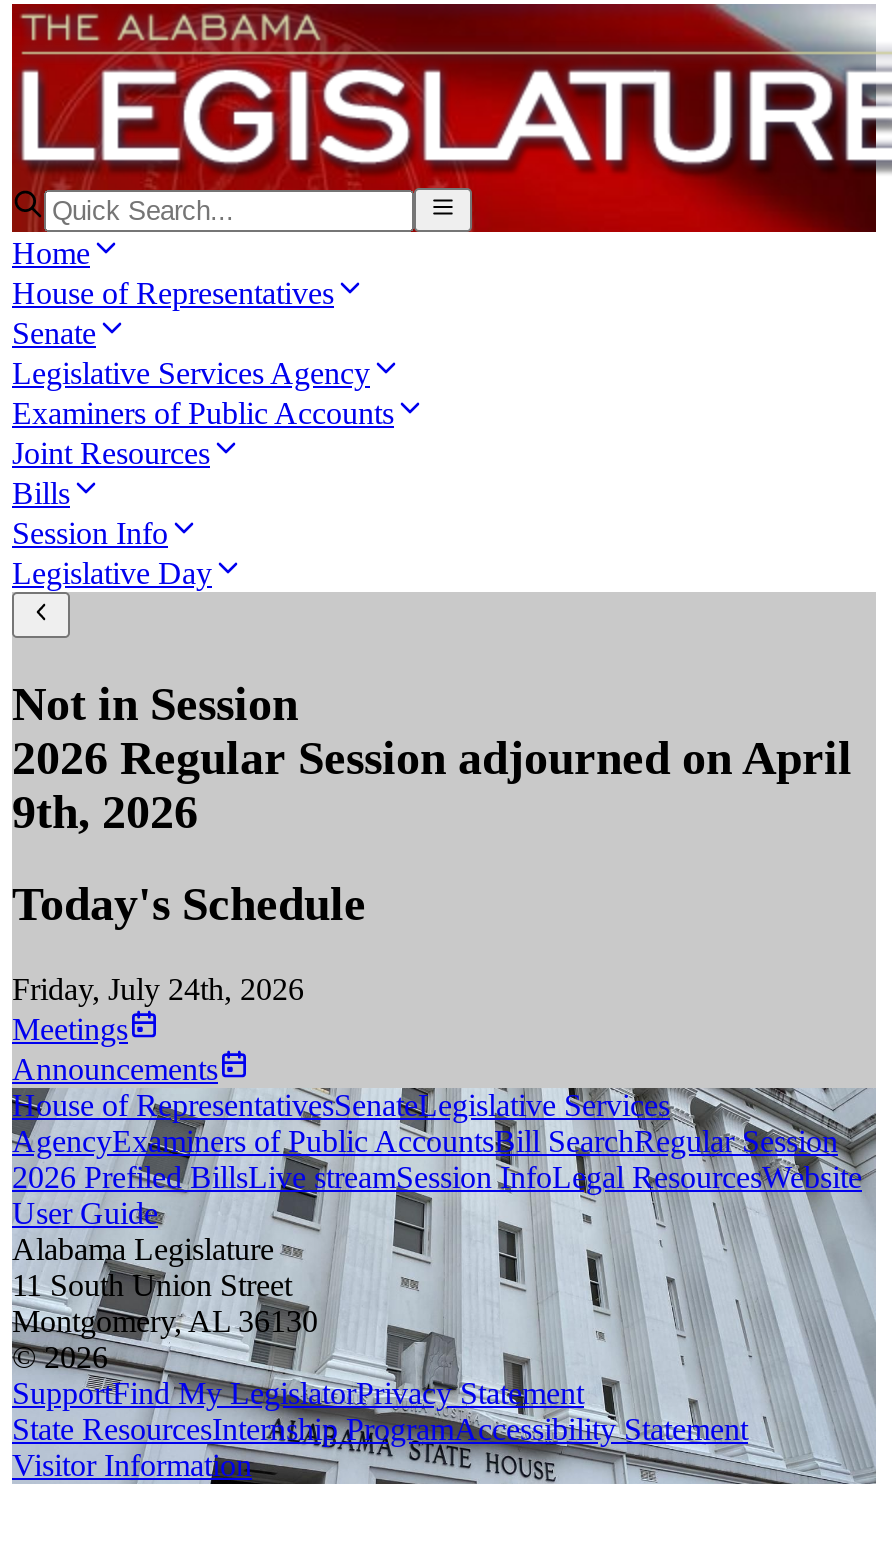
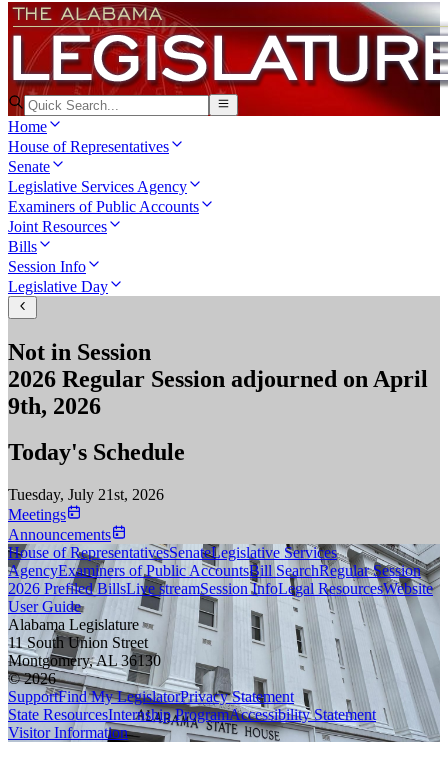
- Friday, July 24th, 2026
+ Tuesday, July 21st, 2026
